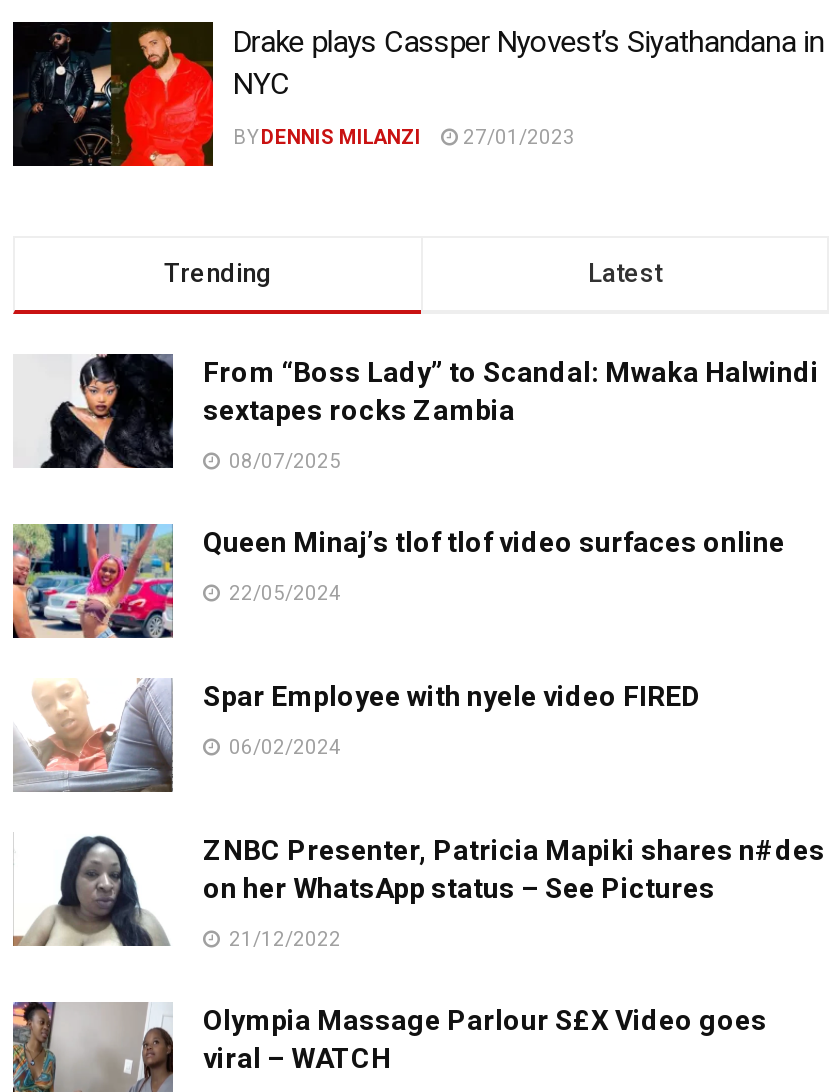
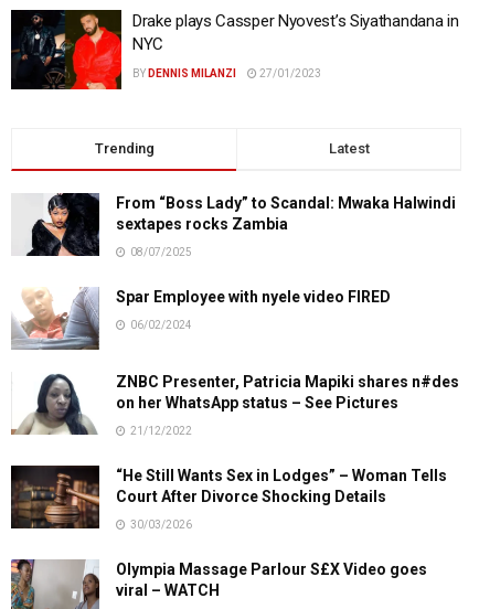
- [image]
- Queen Minaj’s tlof tlof video surfaces online
- 22/05/2024

moved up: [image] | Spar Employee with nyele video FIRED | 06/02/2024 | ZNBC Presenter, Patricia Mapiki shares n#des | on her WhatsApp status – See Pictures | 21/12/2022

+ [image]
+ “He Still Wants Sex in Lodges” – Woman Tells
+ Court After Divorce Shocking Details
+ 30/03/2026
